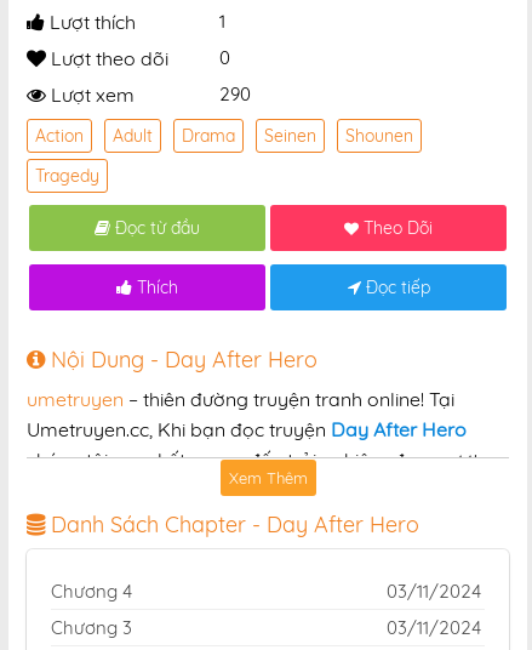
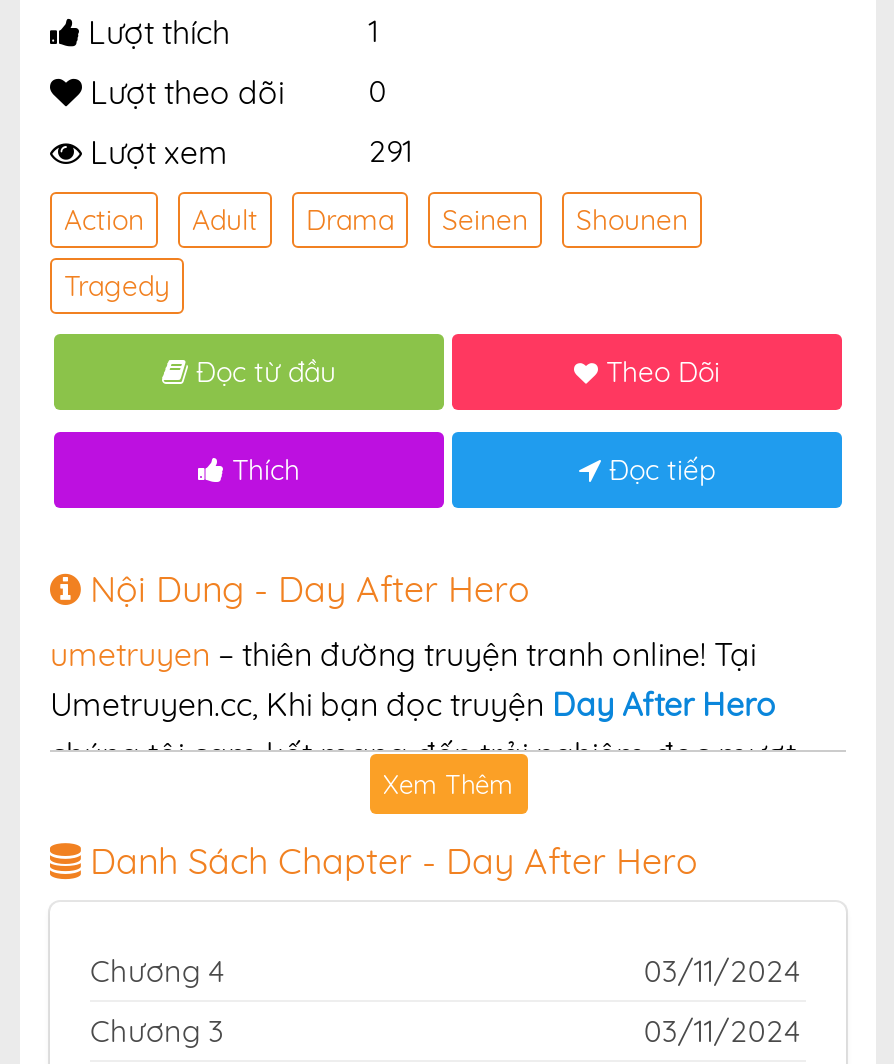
- 290
+ 291
